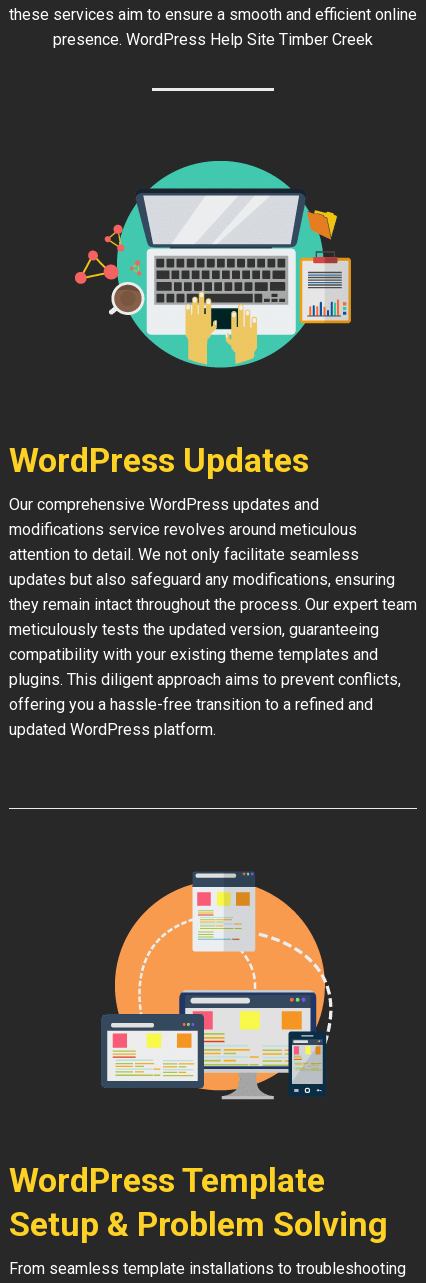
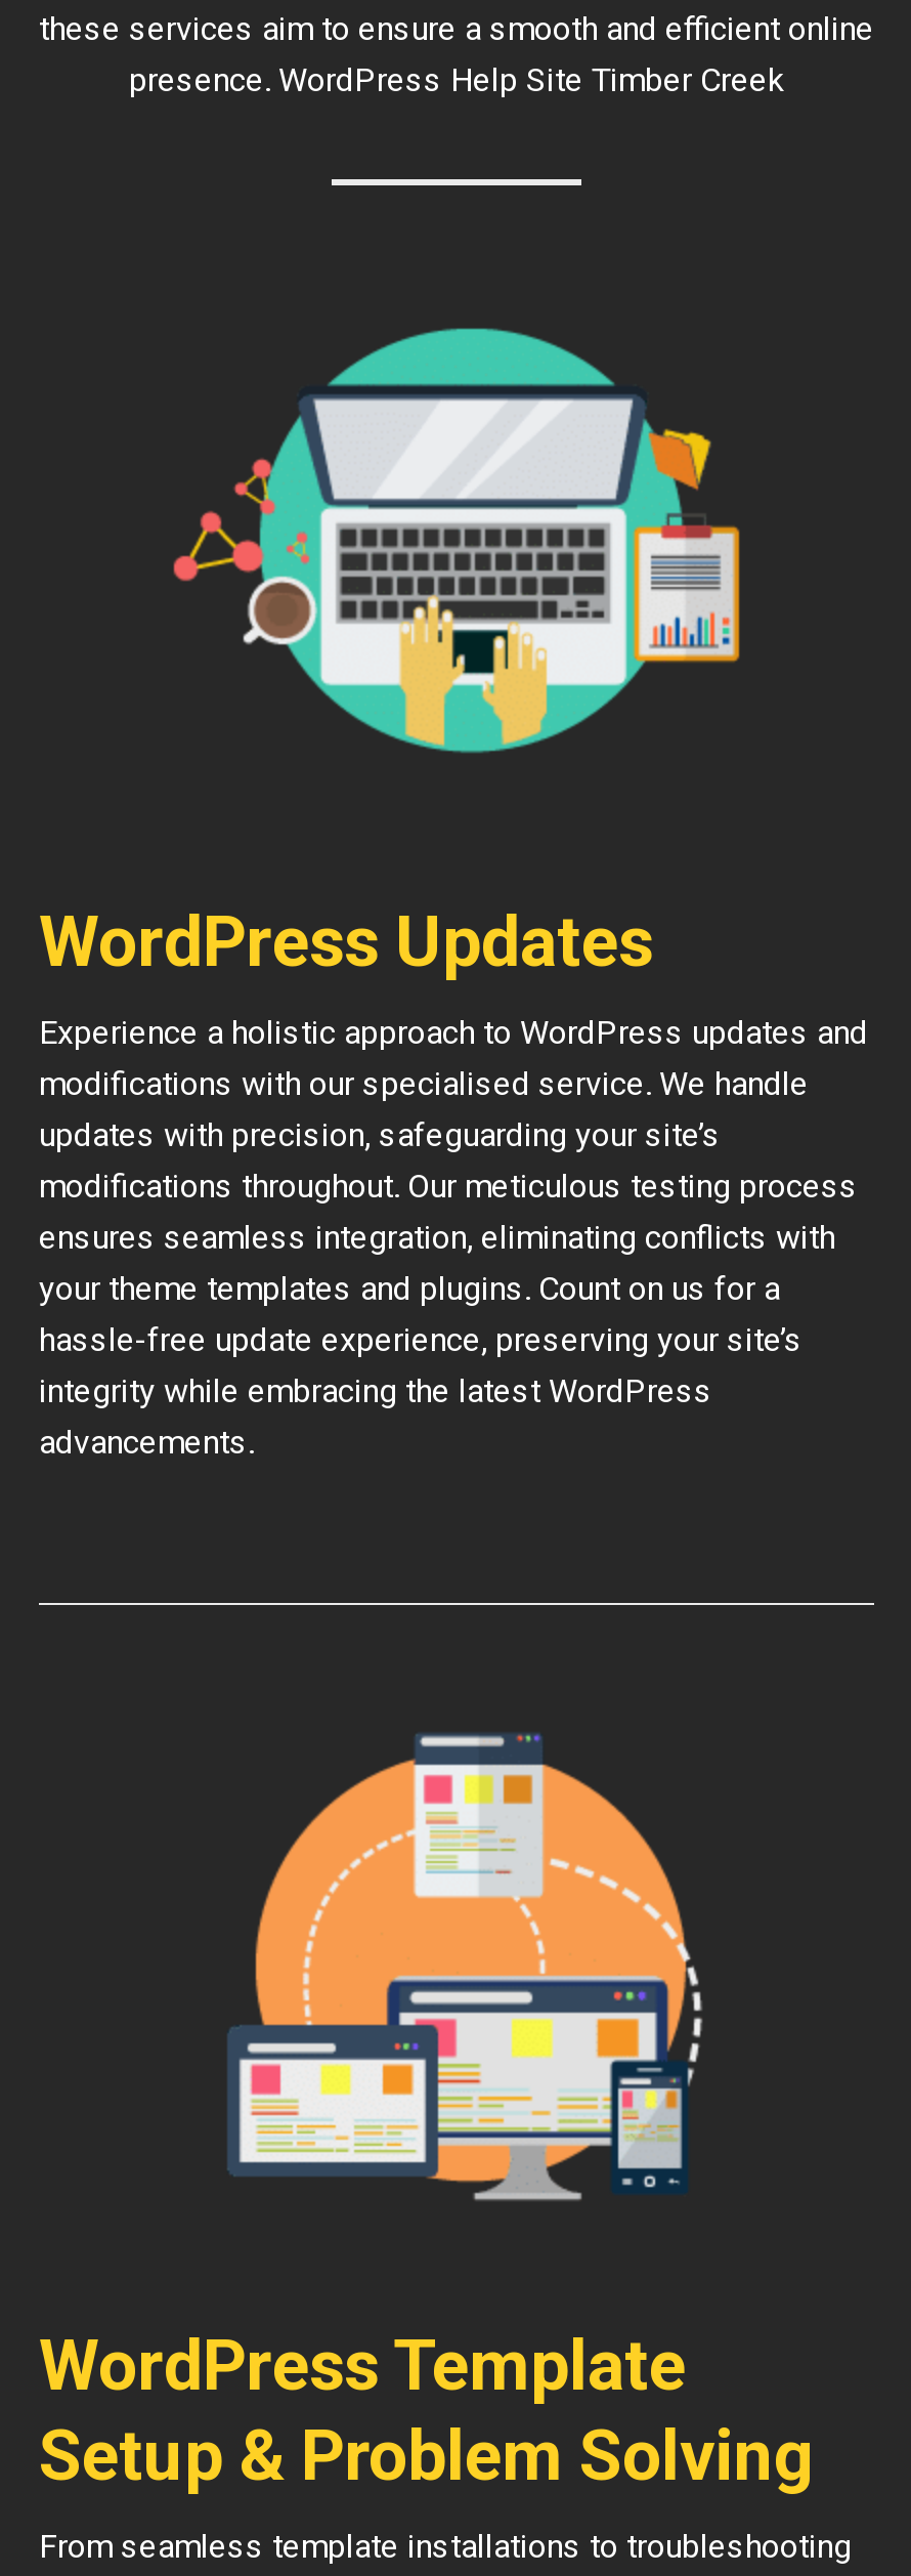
- Our comprehensive WordPress updates and
- modifications service revolves around meticulous
- attention to detail. We not only facilitate seamless
- updates but also safeguard any modifications, ensuring
- they remain intact throughout the process. Our expert team
- meticulously tests the updated version, guaranteeing
- compatibility with your existing theme templates and
- plugins. This diligent approach aims to prevent conflicts,
- offering you a hassle-free transition to a refined and
- updated WordPress platform.
+ Experience a holistic approach to WordPress updates and
+ modifications with our specialised service. We handle
+ updates with precision, safeguarding your site’s
+ modifications throughout. Our meticulous testing process
+ ensures seamless integration, eliminating conflicts with
+ your theme templates and plugins. Count on us for a
+ hassle-free update experience, preserving your site’s
+ integrity while embracing the latest WordPress
+ advancements.
